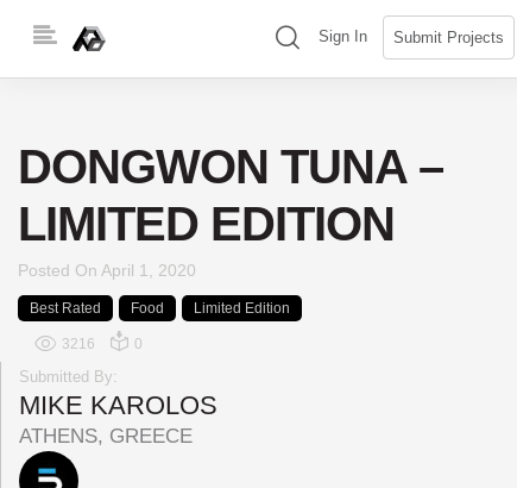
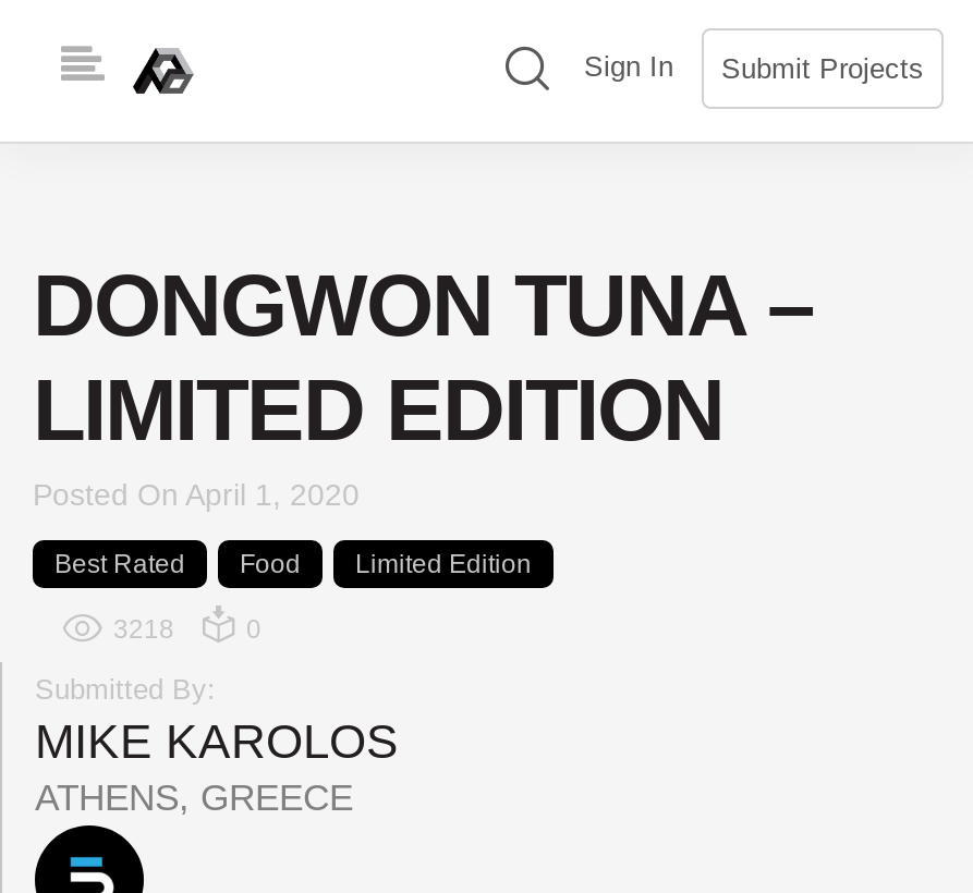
- 3216
+ 3218
